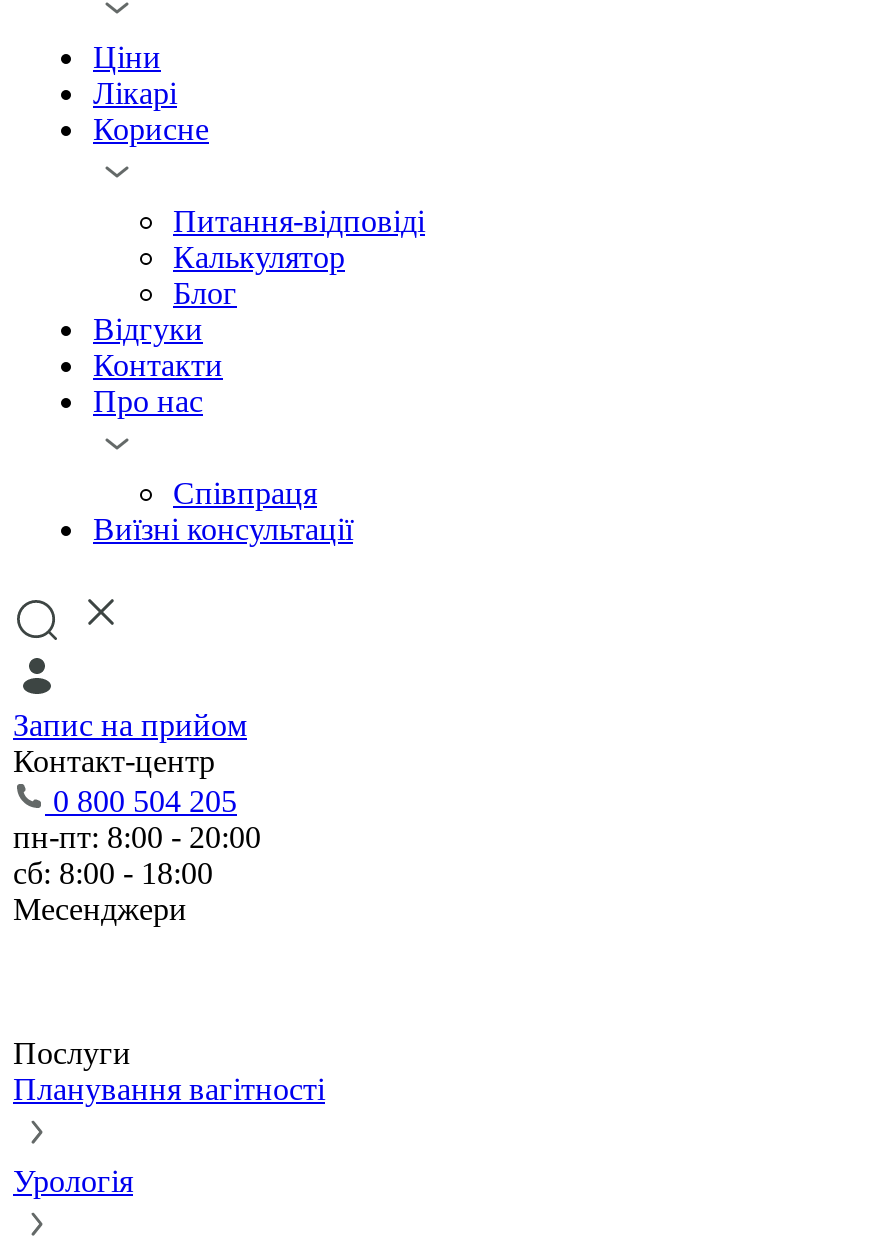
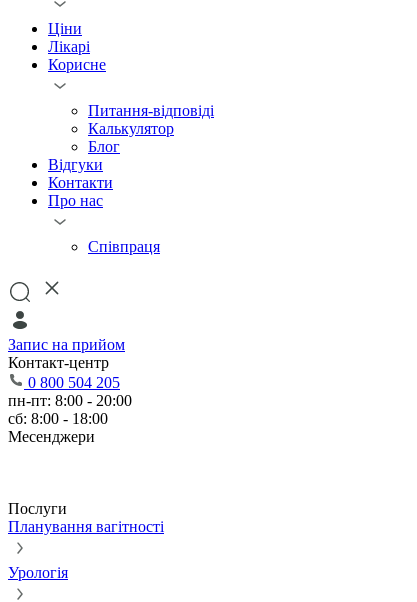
- Виїзні консультації
